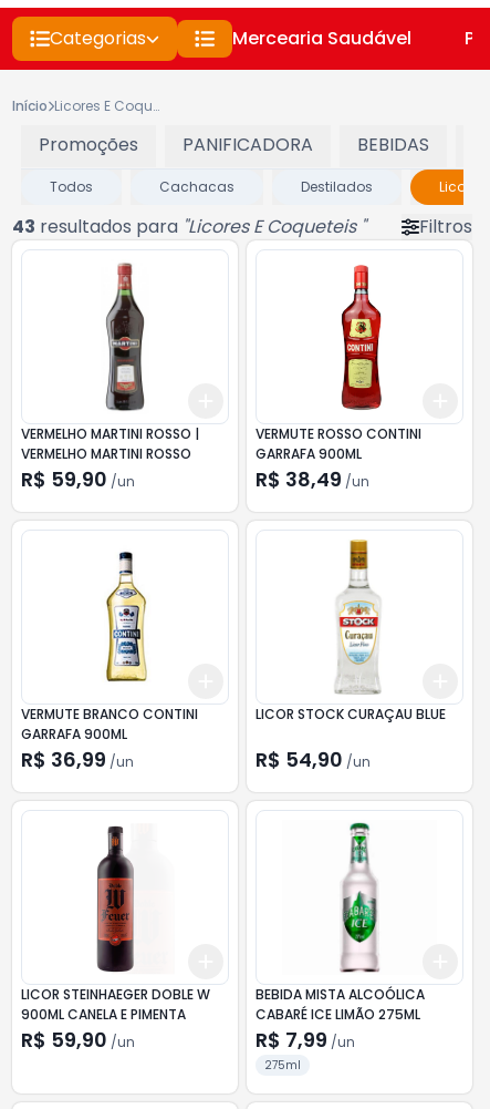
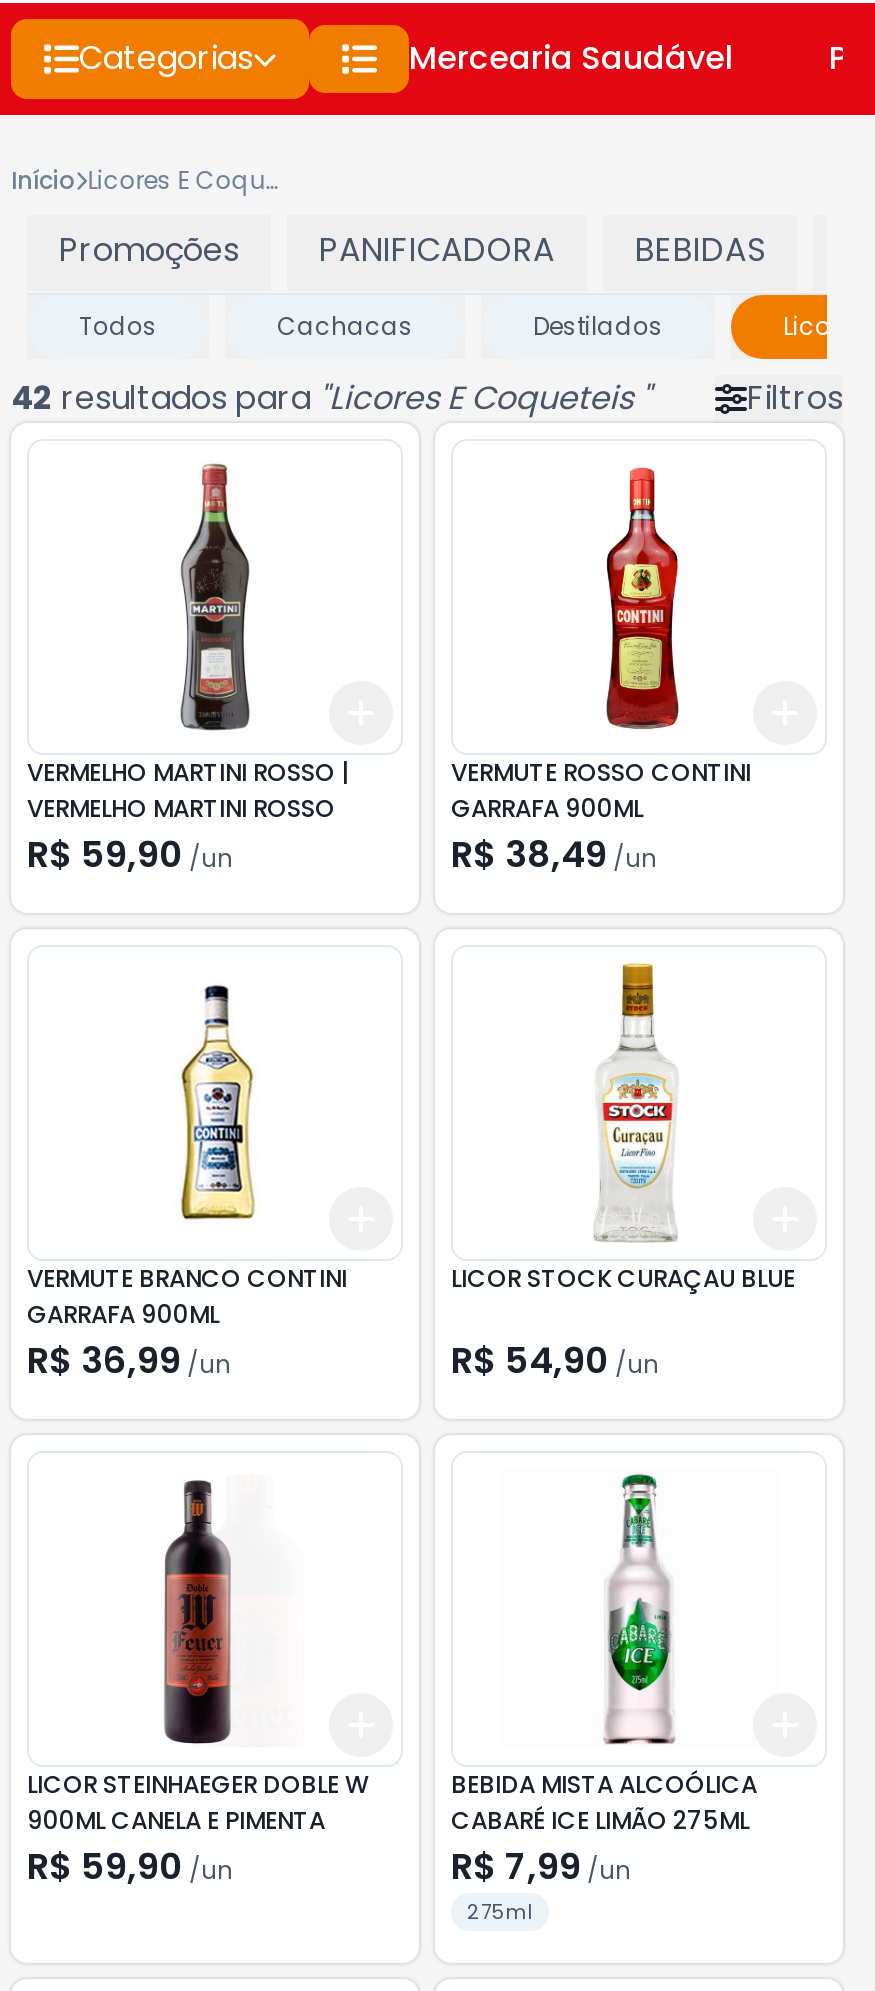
- 43 resultados para " Licores E Coqueteis "
+ 42 resultados para " Licores E Coqueteis "
